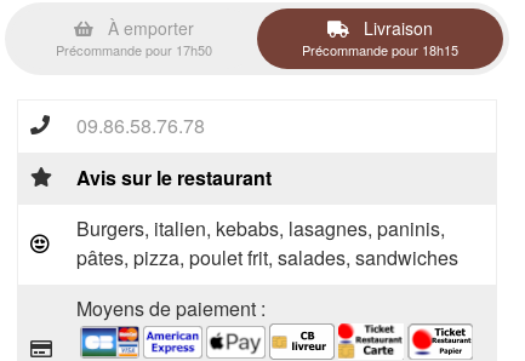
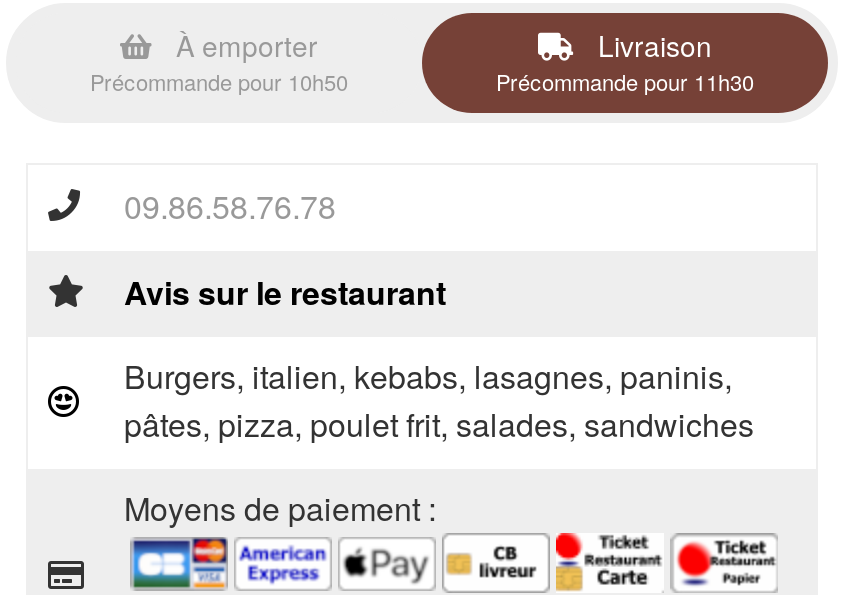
- Précommande pour 17h50
+ Précommande pour 10h50

- Précommande pour 18h15
+ Précommande pour 11h30
